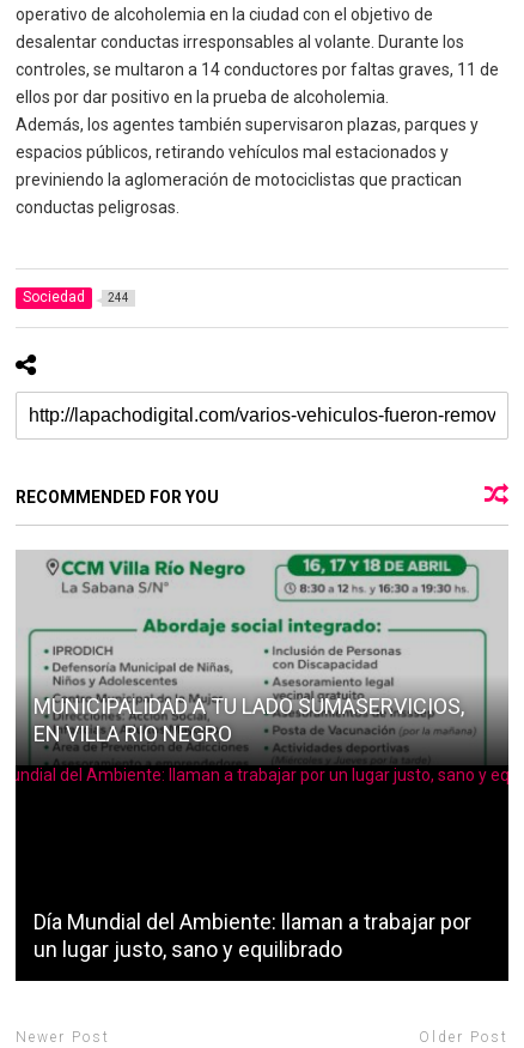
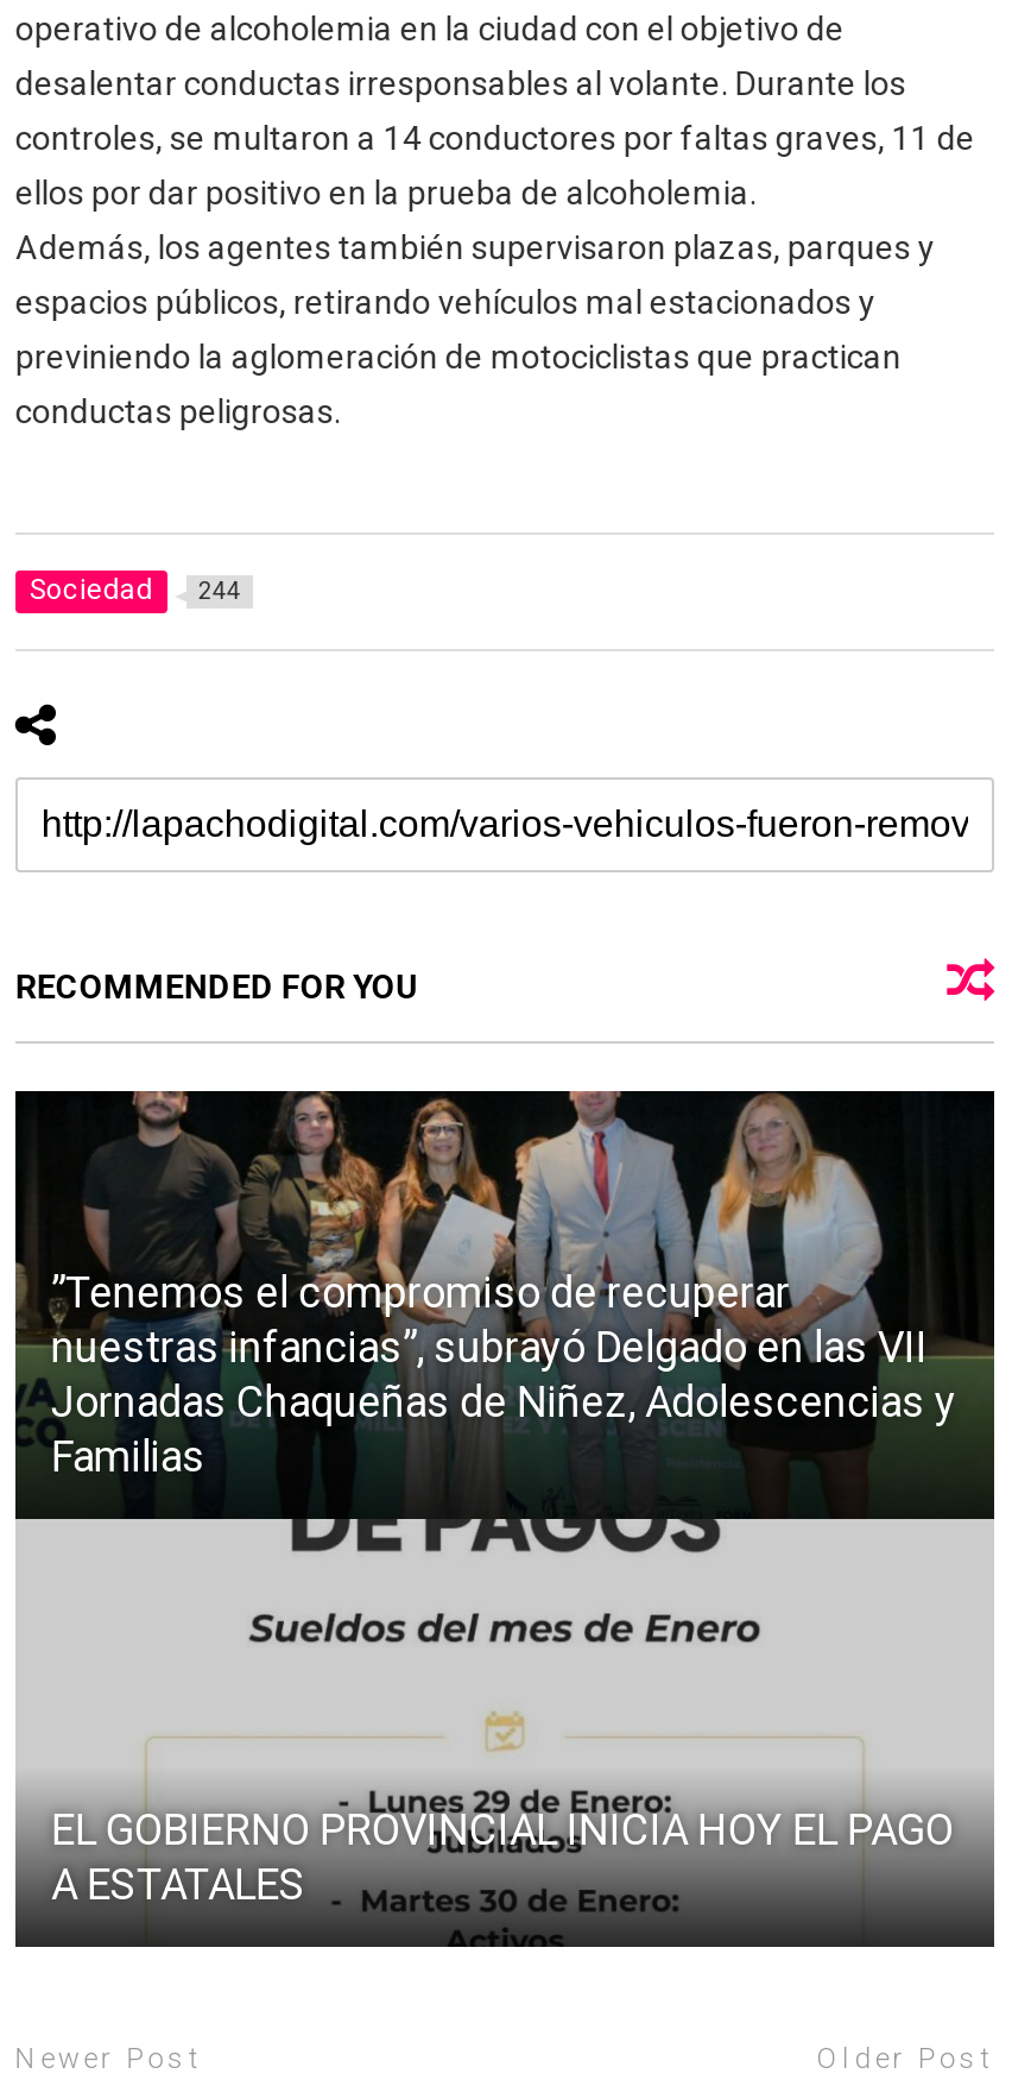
- [image]
- MUNICIPALIDAD A TU LADO SUMASERVICIOS,
- EN VILLA RIO NEGRO
+ [image]
+ ”Tenemos el compromiso de recuperar
+ nuestras infancias”, subrayó Delgado en las VII
+ Jornadas Chaqueñas de Niñez, Adolescencias y
+ Familias

- Día Mundial del Ambiente: llaman a trabajar por
- un lugar justo, sano y equilibrado
+ EL GOBIERNO PROVINCIAL INICIA HOY EL PAGO
+ A ESTATALES
